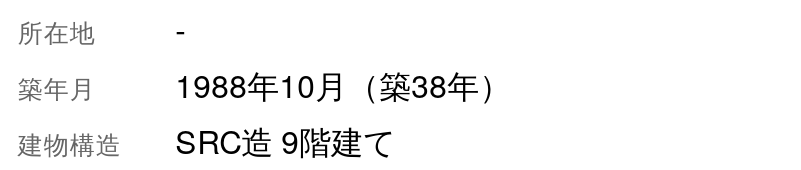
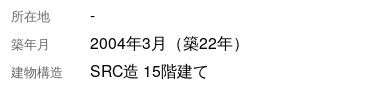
- 1988年10月（築38年）
+ 2004年3月（築22年）

- 建物構造 SRC造 9階建て
+ 建物構造 SRC造 15階建て
